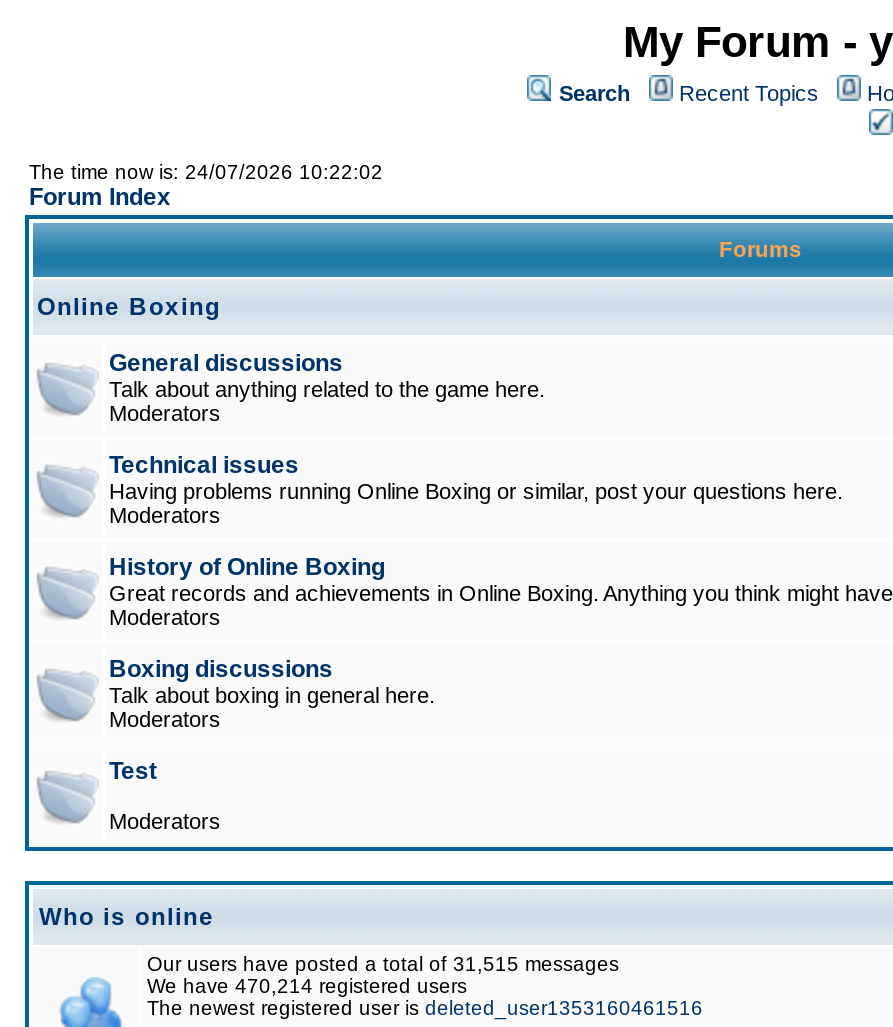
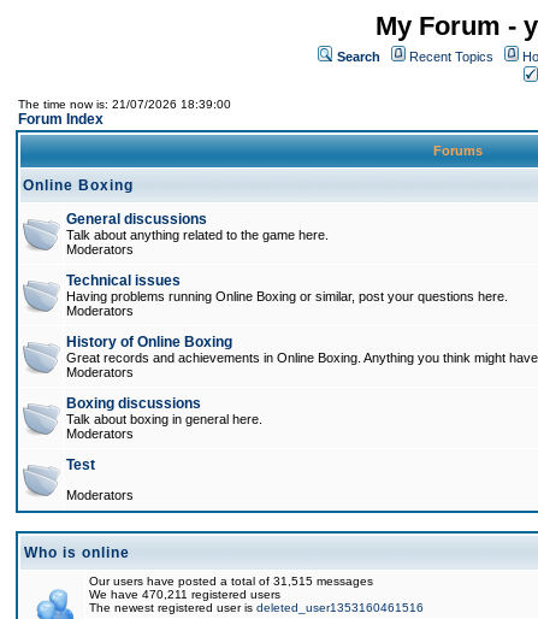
- The time now is: 24/07/2026 10:22:02
+ The time now is: 21/07/2026 18:39:00

- We have 470,214 registered users
+ We have 470,211 registered users
